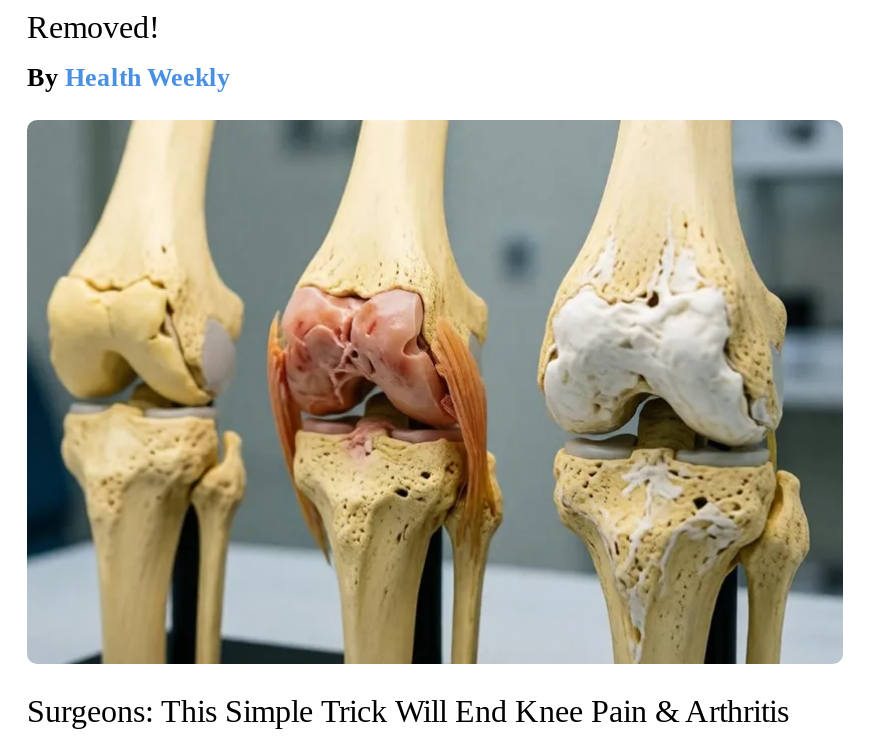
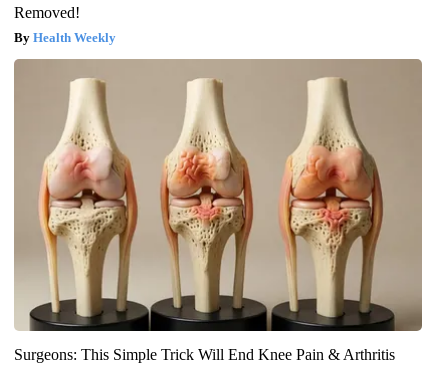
- [image]
+ [image]
